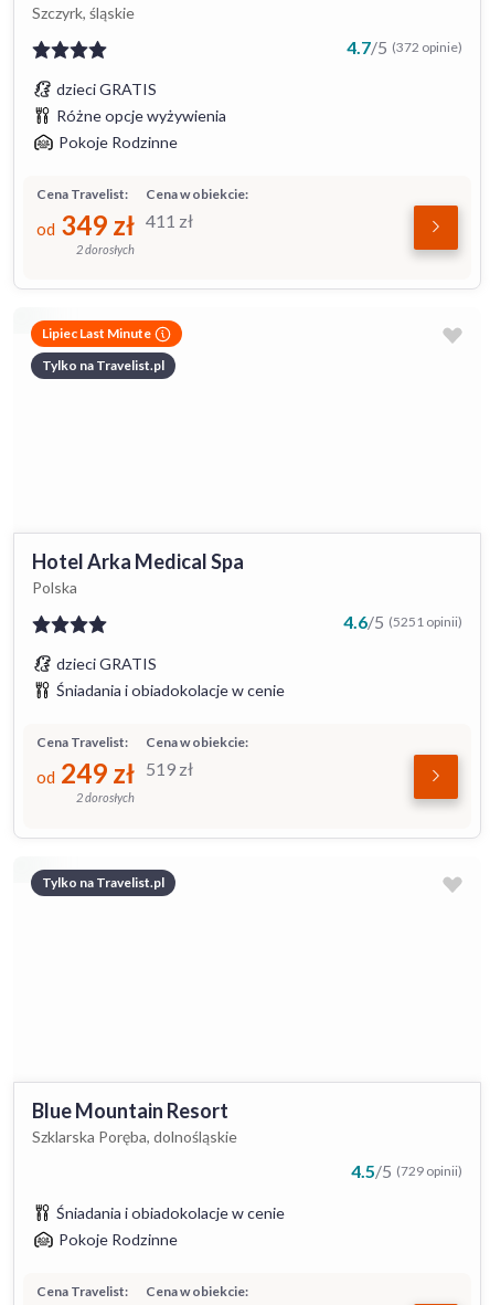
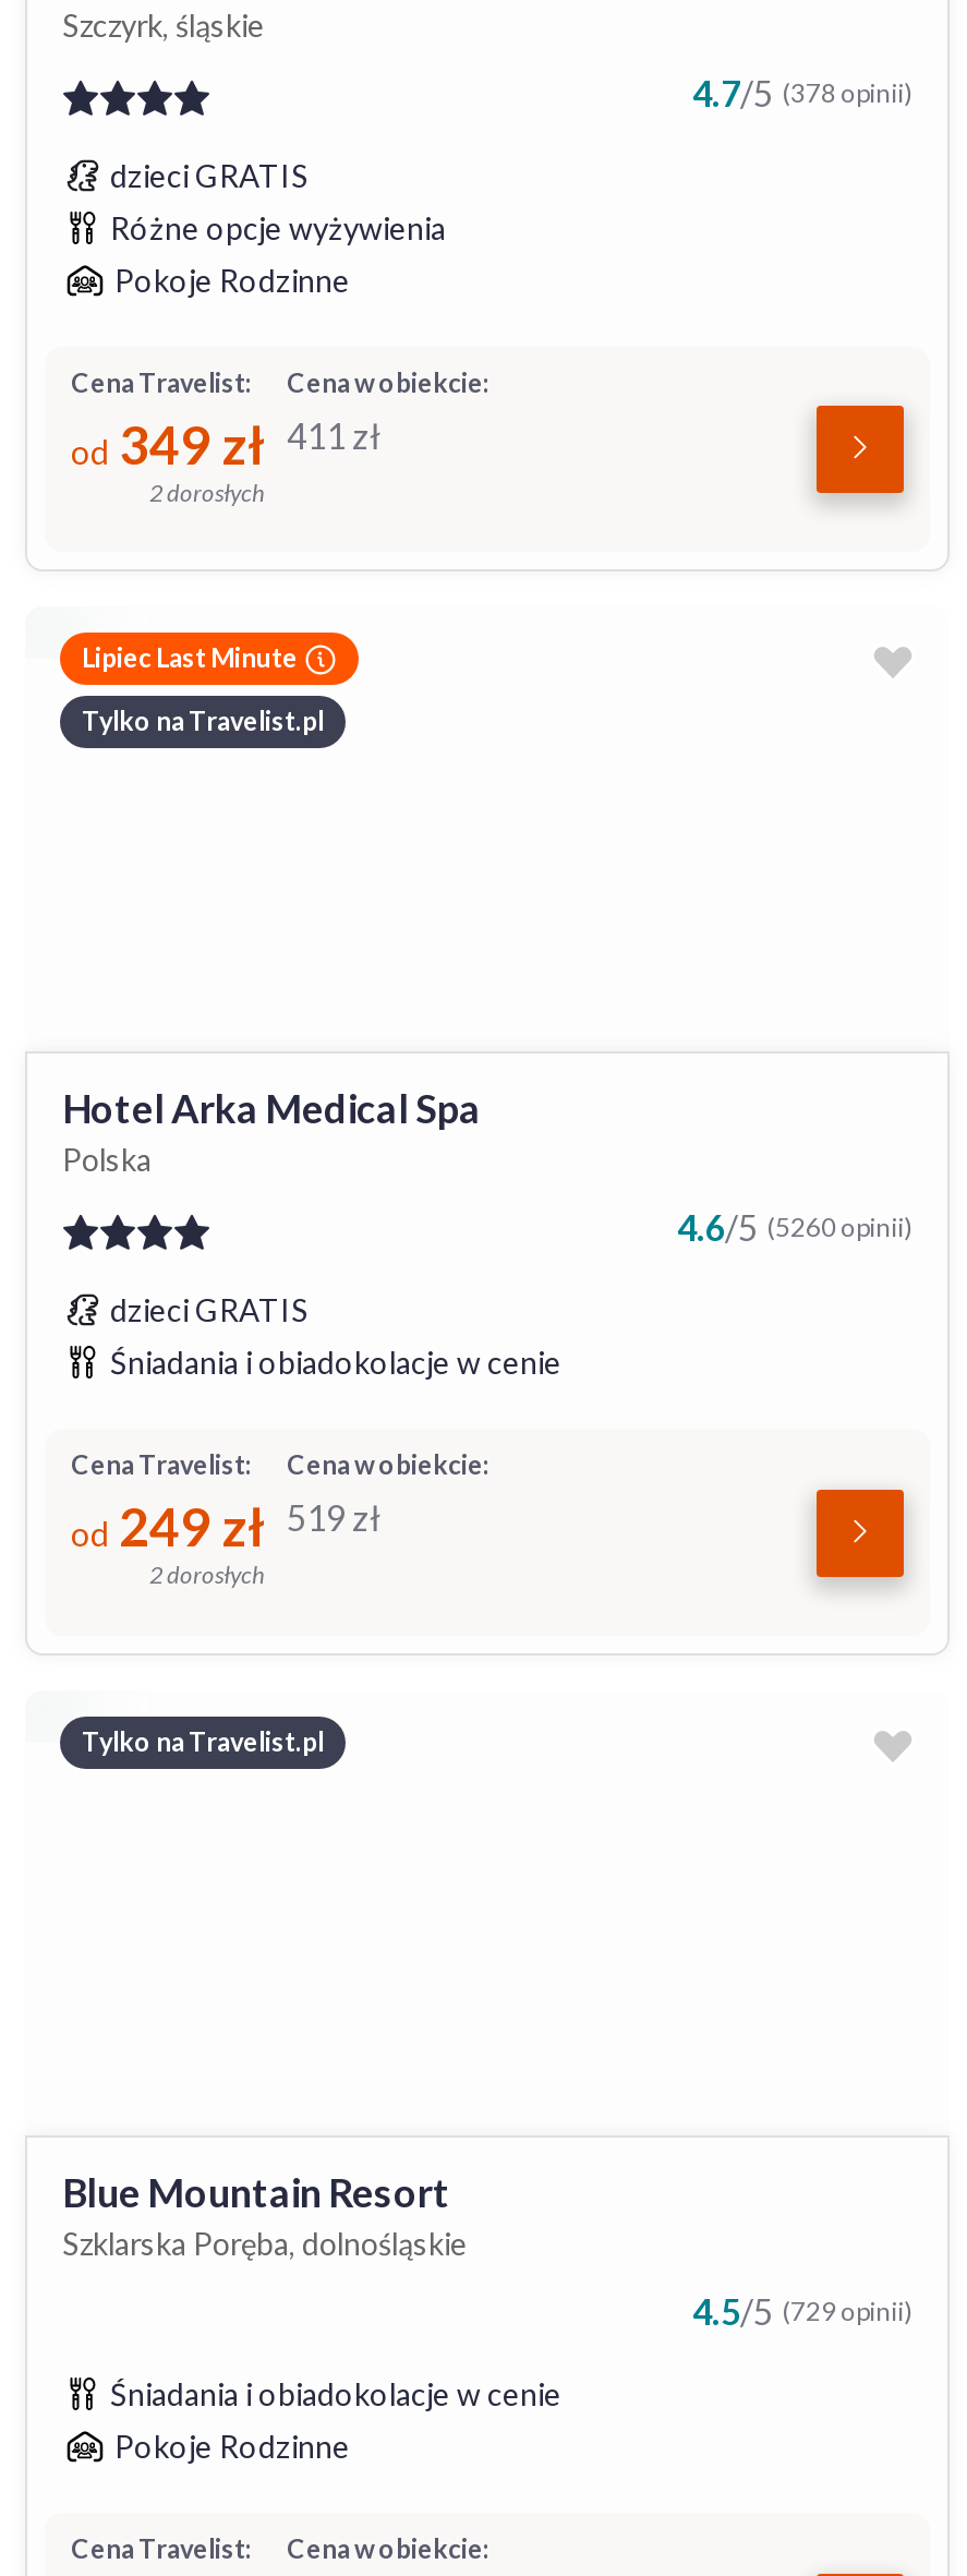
- 4.7/5 (372 opinie)
+ 4.7/5 (378 opinii)

- 4.6/5 (5251 opinii)
+ 4.6/5 (5260 opinii)
